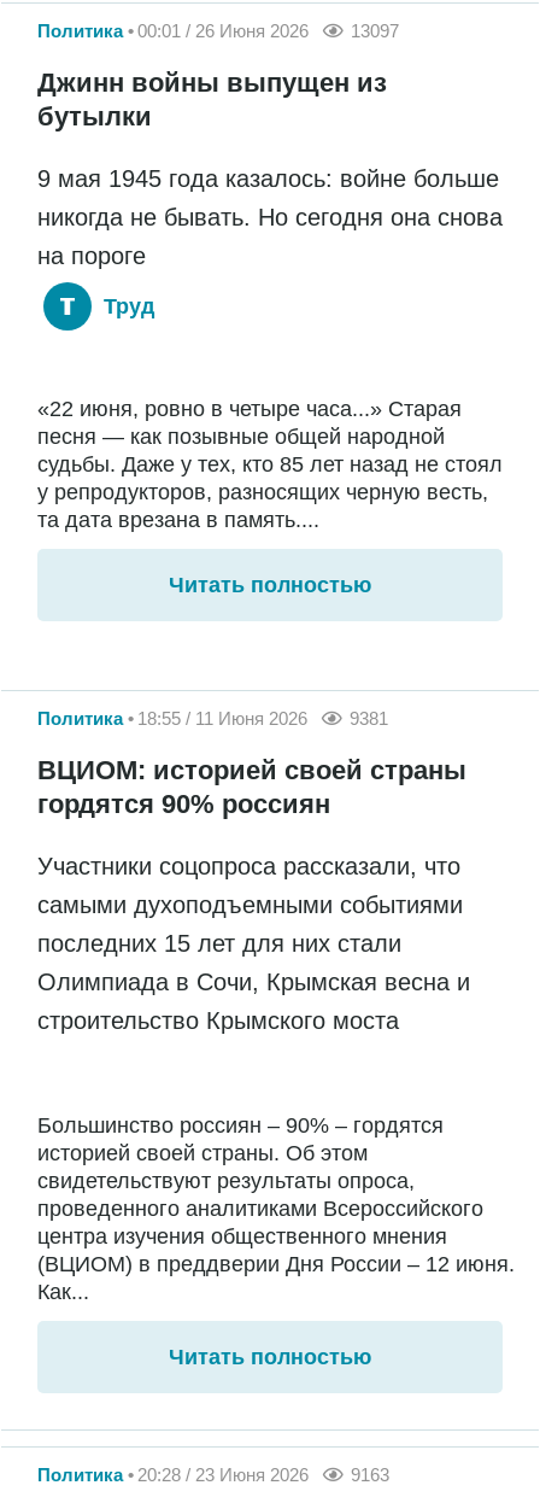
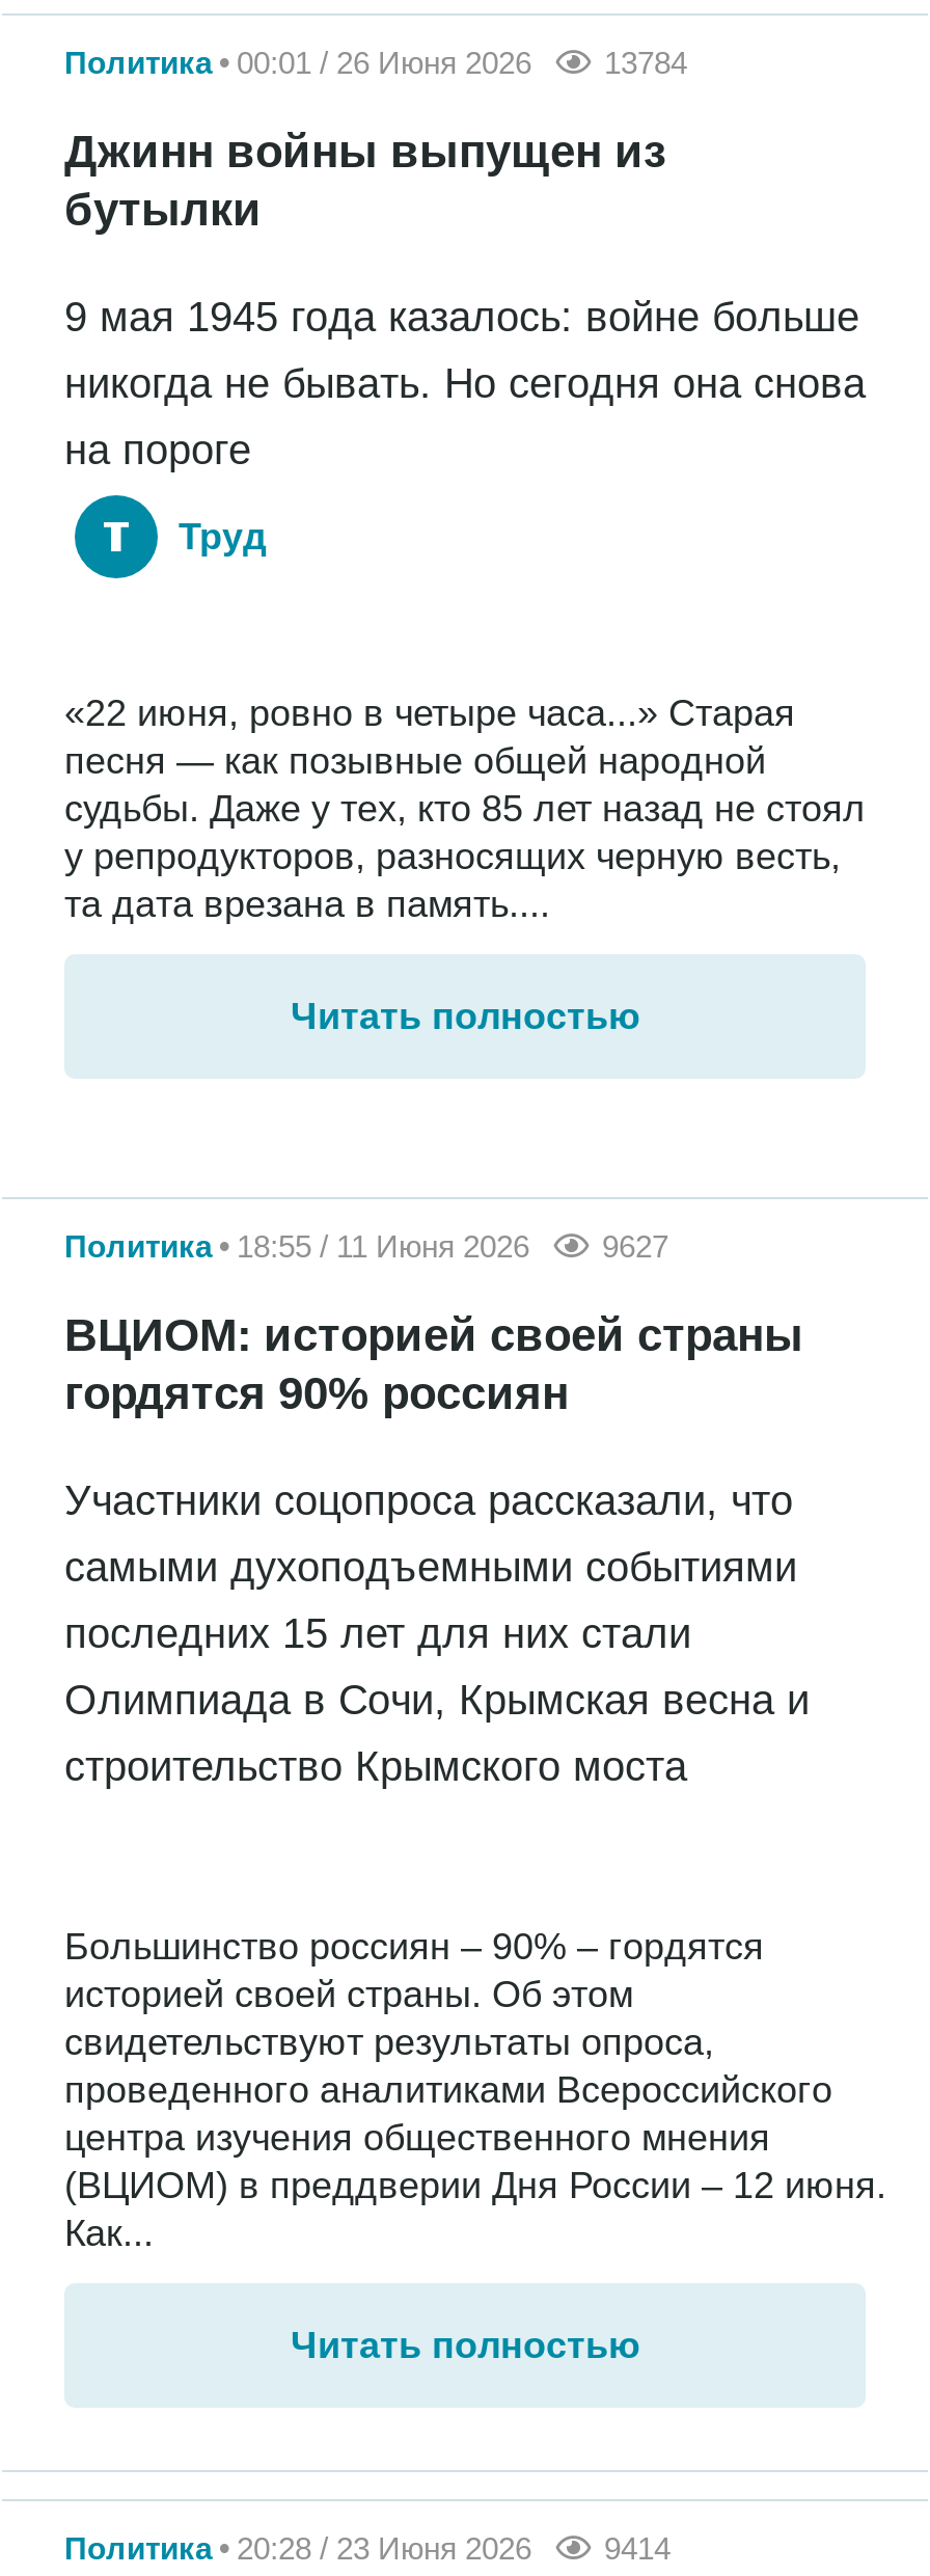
- 13097
+ 13784

- 9381
+ 9627

- 9163
+ 9414
